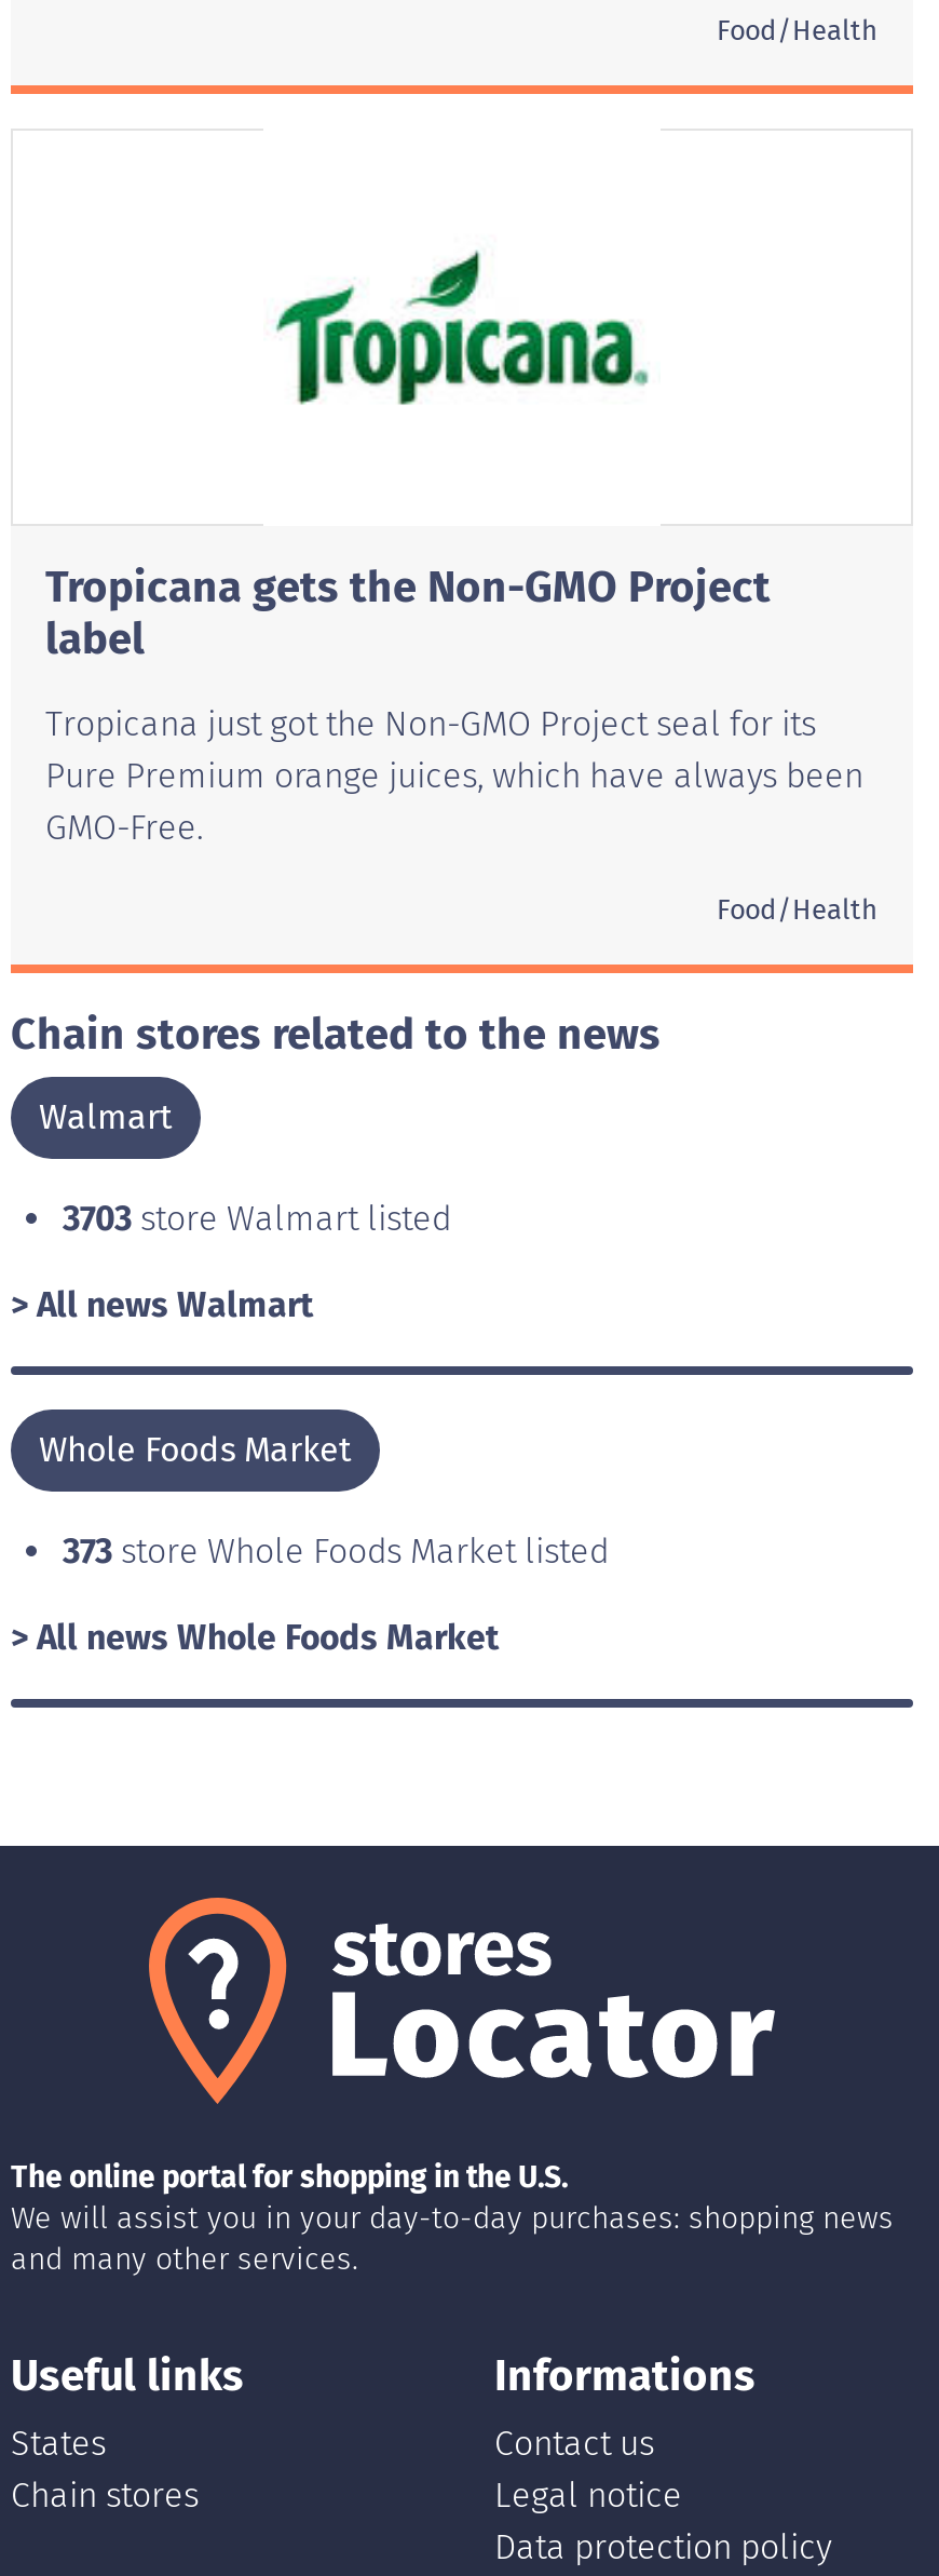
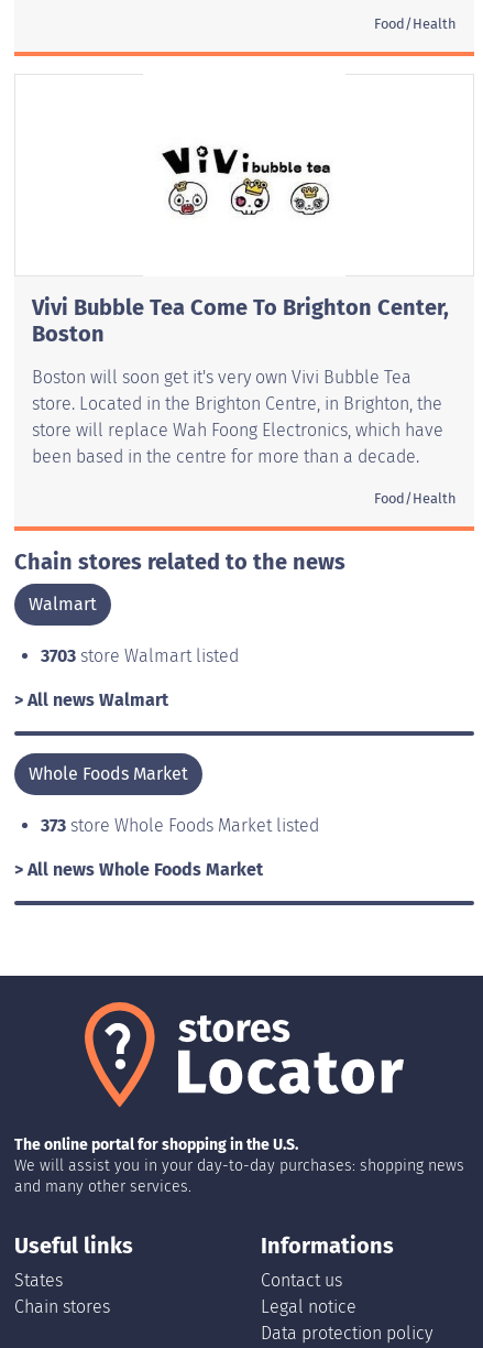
- [image]
+ [image]

- Tropicana gets the Non-GMO Project
- label
+ Vivi Bubble Tea Come To Brighton Center,
+ Boston

- Tropicana just got the Non-GMO Project seal for its
- Pure Premium orange juices, which have always been
- GMO-Free.
+ Boston will soon get it's very own Vivi Bubble Tea
+ store. Located in the Brighton Centre, in Brighton, the
+ store will replace Wah Foong Electronics, which have
+ been based in the centre for more than a decade.
